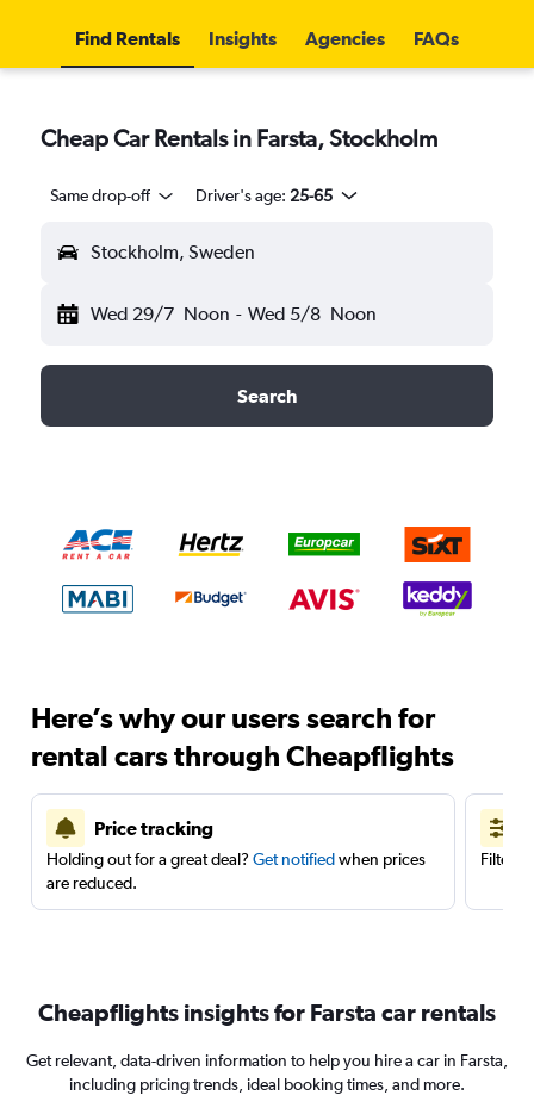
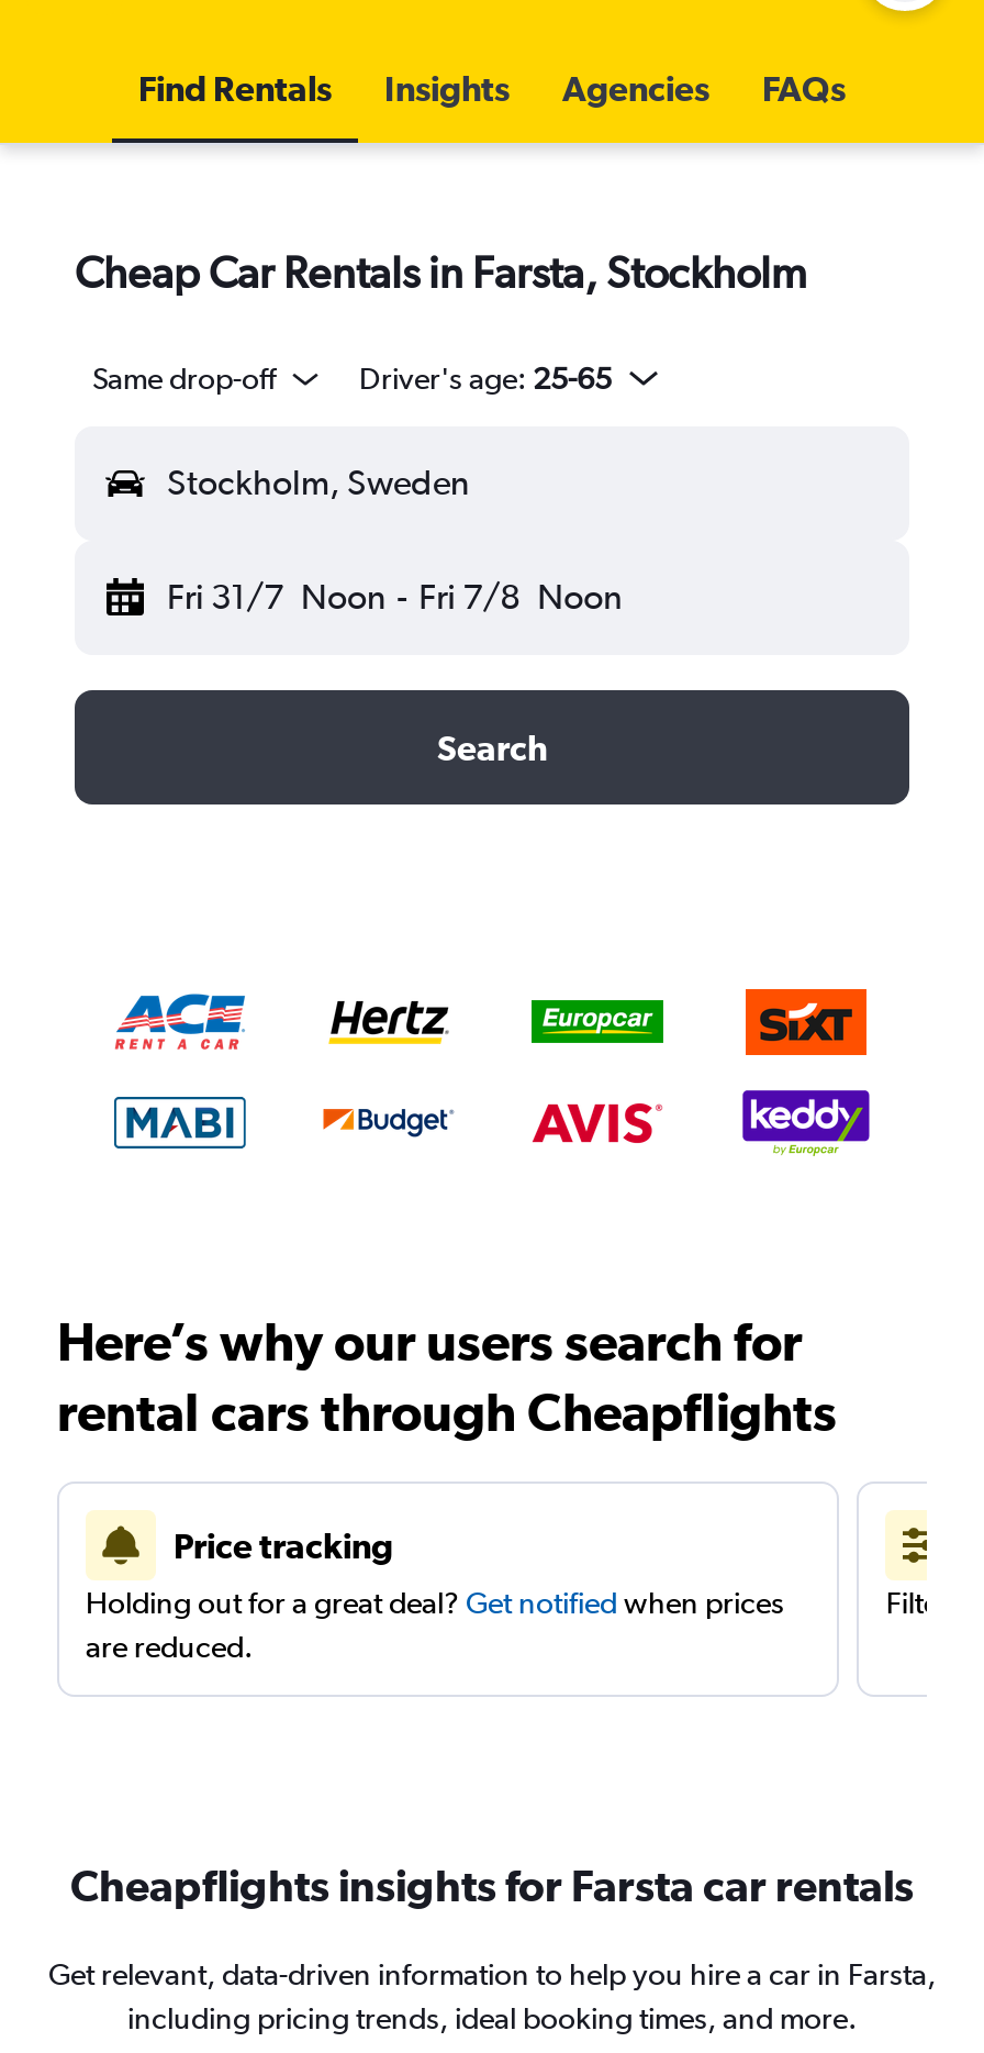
- Wed 29/7 Noon - Wed 5/8 Noon
+ Fri 31/7 Noon - Fri 7/8 Noon
